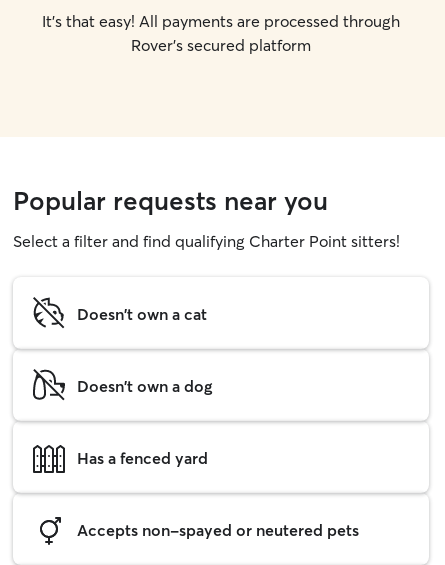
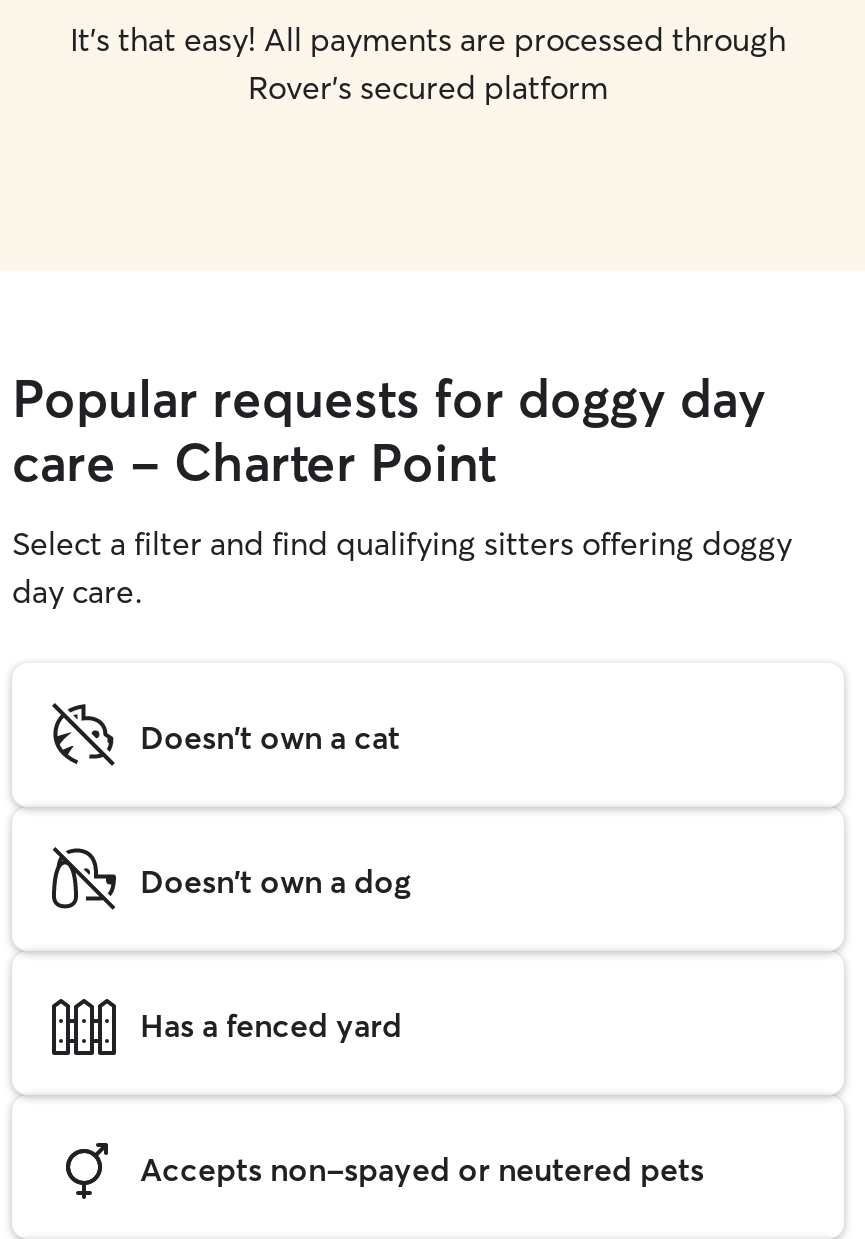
- Popular requests near you
- Select a filter and find qualifying Charter Point sitters!
+ Popular requests for doggy day
+ care - Charter Point
+ Select a filter and find qualifying sitters offering doggy
+ day care.
